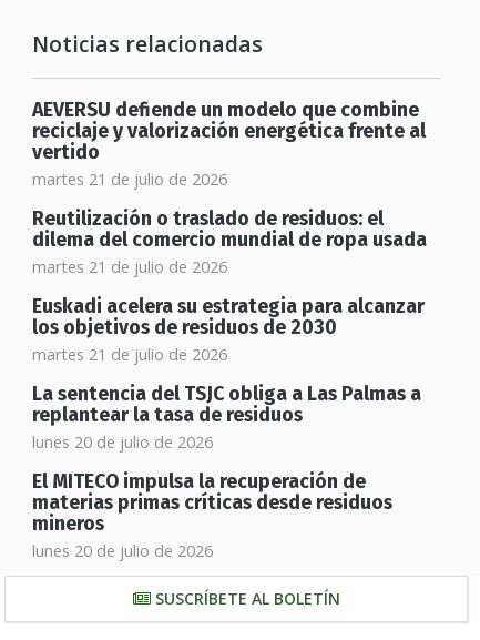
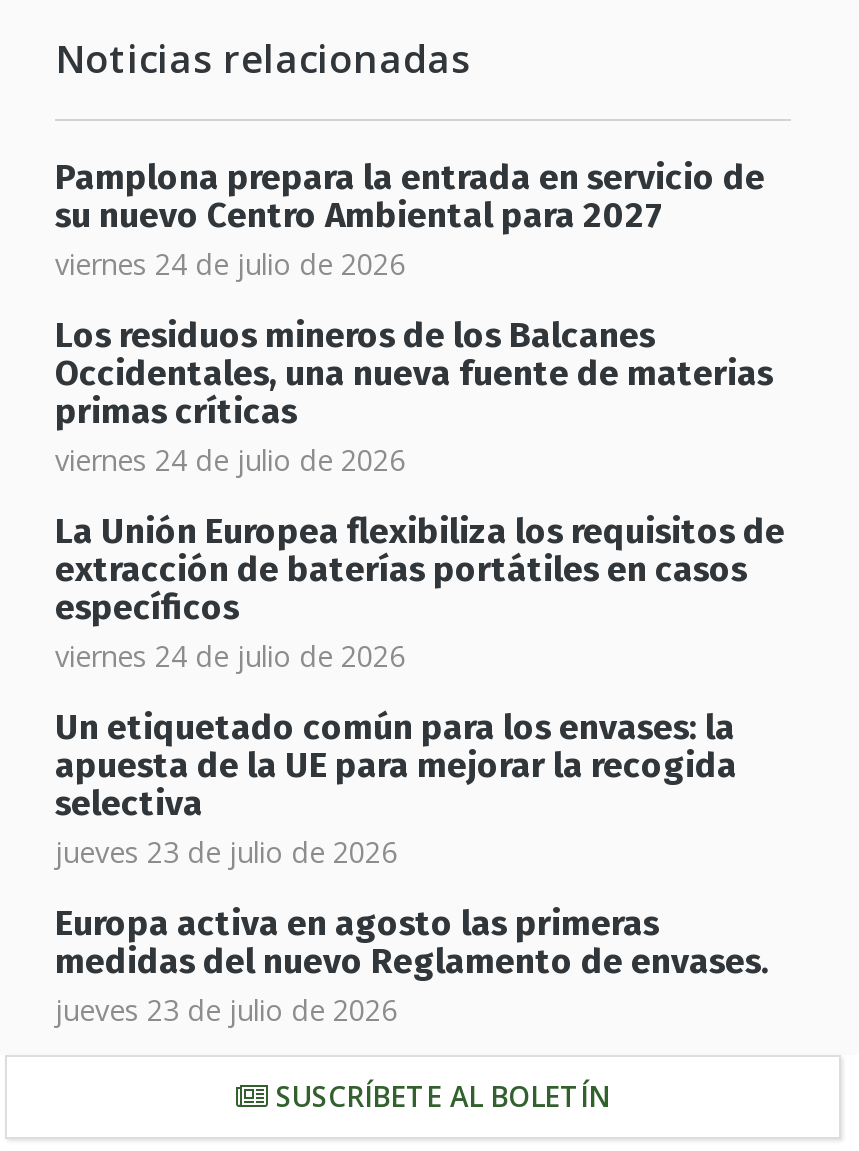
- AEVERSU defiende un modelo que combine
- reciclaje y valorización energética frente al
- vertido
- martes 21 de julio de 2026
+ Pamplona prepara la entrada en servicio de
+ su nuevo Centro Ambiental para 2027
+ viernes 24 de julio de 2026

- Reutilización o traslado de residuos: el
- dilema del comercio mundial de ropa usada
- martes 21 de julio de 2026
+ Los residuos mineros de los Balcanes
+ Occidentales, una nueva fuente de materias
+ primas críticas
+ viernes 24 de julio de 2026

- Euskadi acelera su estrategia para alcanzar
- los objetivos de residuos de 2030
- martes 21 de julio de 2026
+ La Unión Europea flexibiliza los requisitos de
+ extracción de baterías portátiles en casos
+ específicos
+ viernes 24 de julio de 2026

- La sentencia del TSJC obliga a Las Palmas a
- replantear la tasa de residuos
- lunes 20 de julio de 2026
+ Un etiquetado común para los envases: la
+ apuesta de la UE para mejorar la recogida
+ selectiva
+ jueves 23 de julio de 2026

- El MITECO impulsa la recuperación de
- materias primas críticas desde residuos
- mineros
- lunes 20 de julio de 2026
+ Europa activa en agosto las primeras
+ medidas del nuevo Reglamento de envases.
+ jueves 23 de julio de 2026
